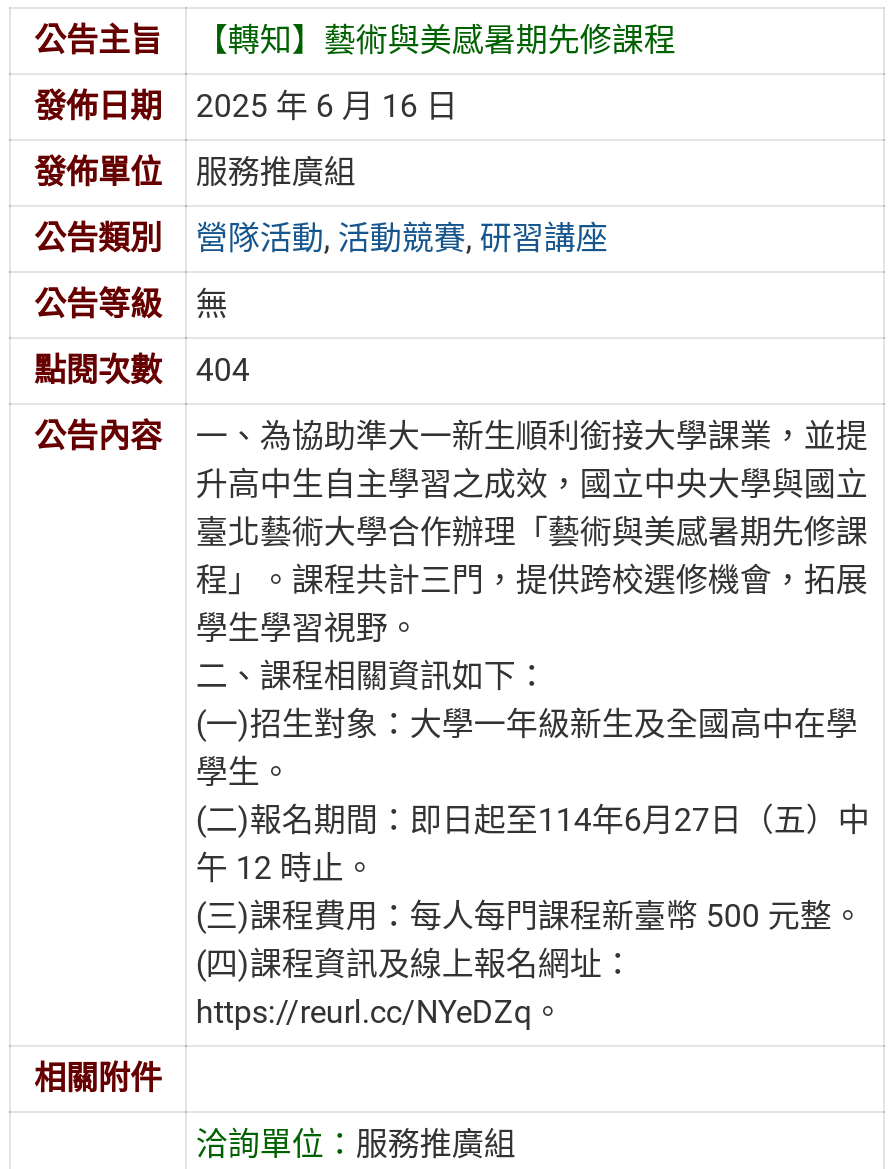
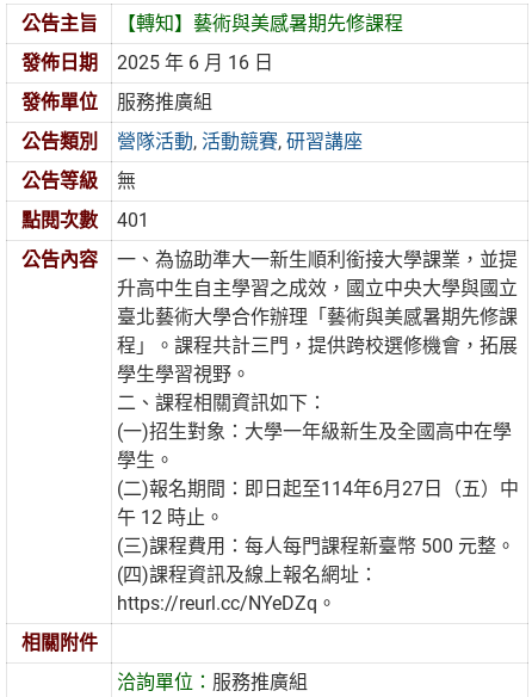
- 點閱次數 404
+ 點閱次數 401
